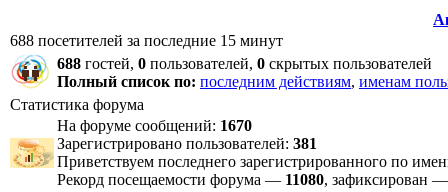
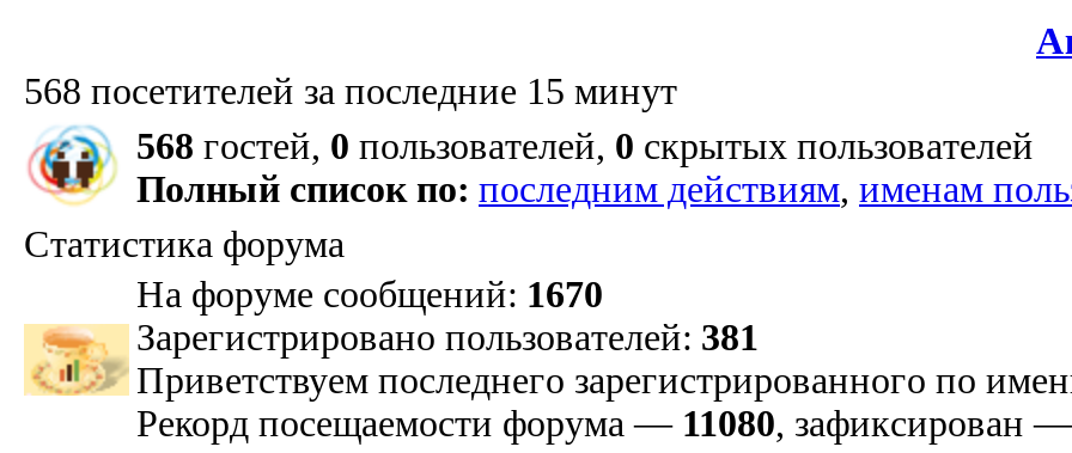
- 688 посетителей за последние 15 минут
+ 568 посетителей за последние 15 минут

- 688 гостей, 0 пользователей, 0 скрытых пользователей
+ 568 гостей, 0 пользователей, 0 скрытых пользователей
